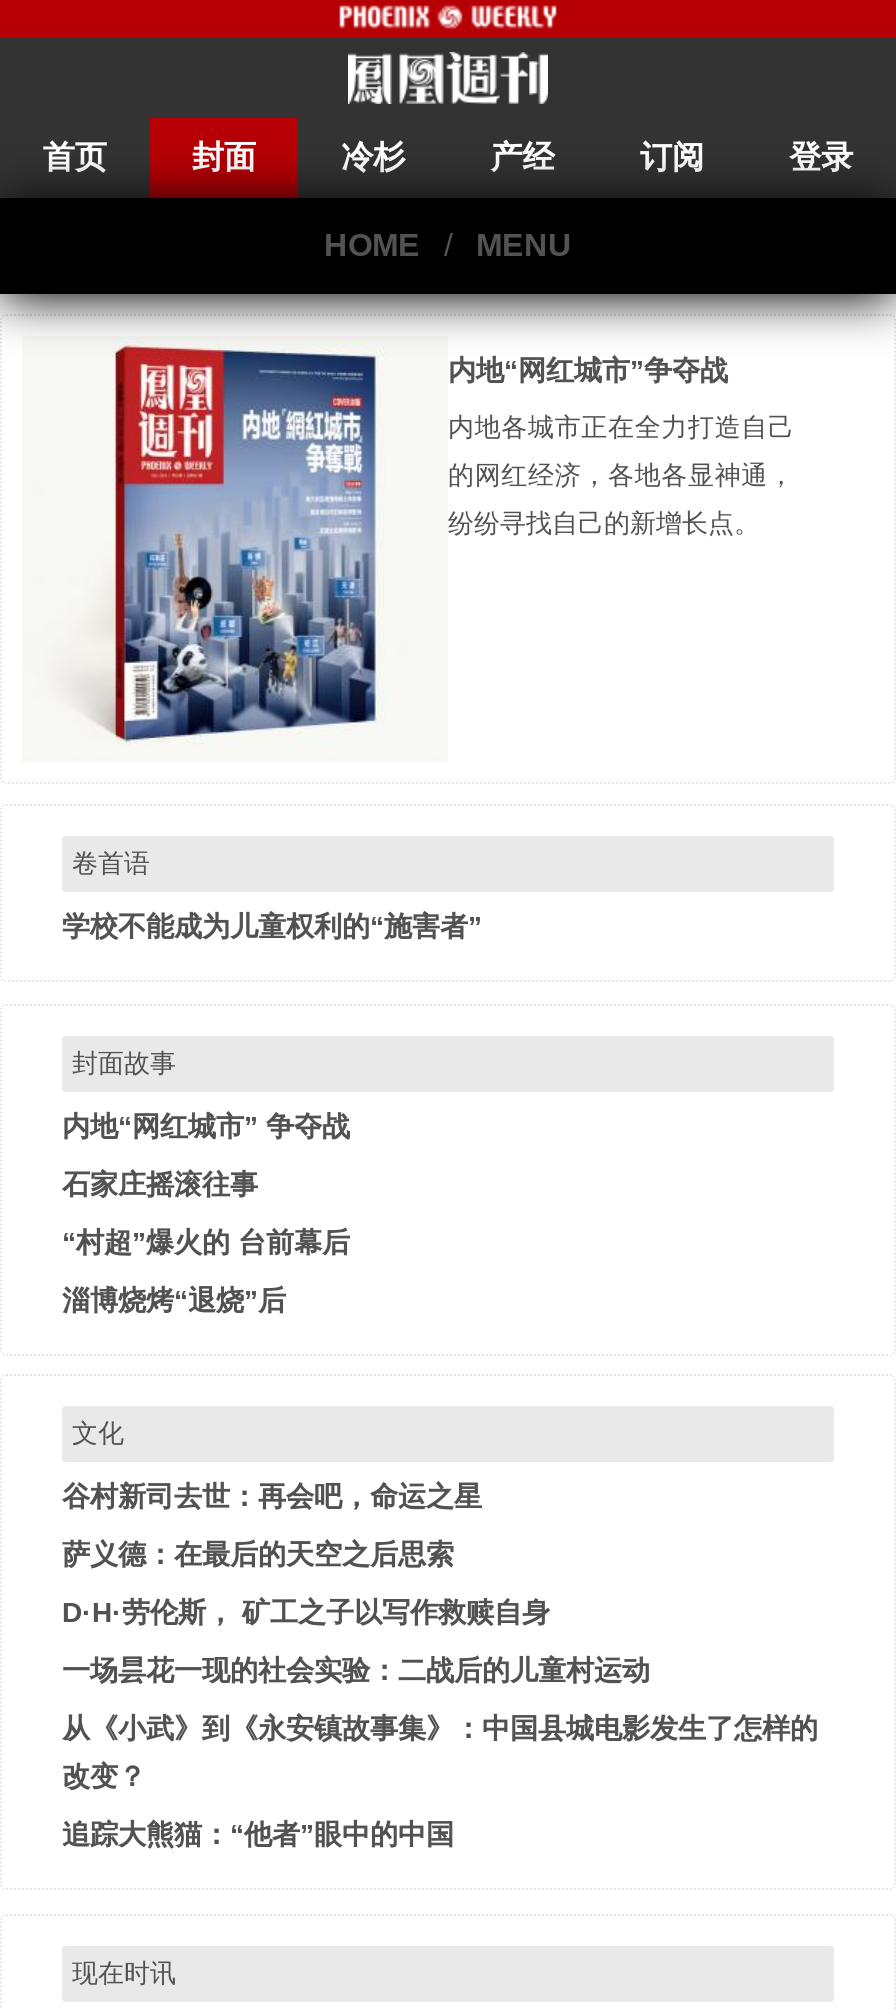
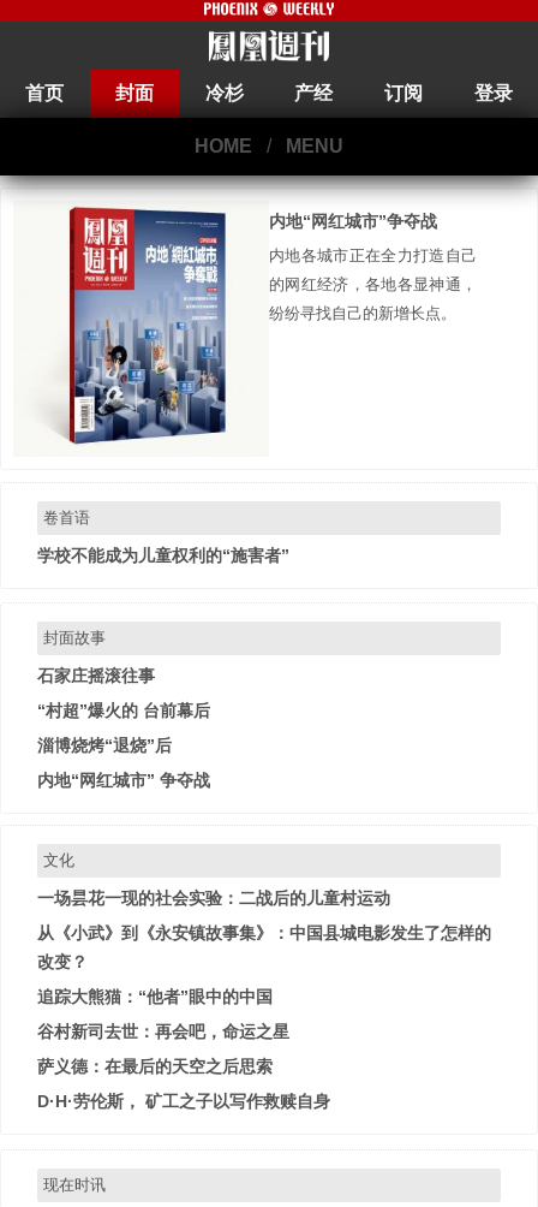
moved down: 内地“网红城市” 争夺战

moved up: 石家庄摇滚往事 | “村超”爆火的 台前幕后 | 淄博烧烤“退烧”后

moved down: 谷村新司去世：再会吧，命运之星 | 萨义德：在最后的天空之后思索 | D·H·劳伦斯， 矿工之子以写作救赎自身

moved up: 一场昙花一现的社会实验：二战后的儿童村运动 | 从《小武》到《永安镇故事集》：中国县城电影发生了怎样的 | 改变？ | 追踪大熊猫：“他者”眼中的中国
